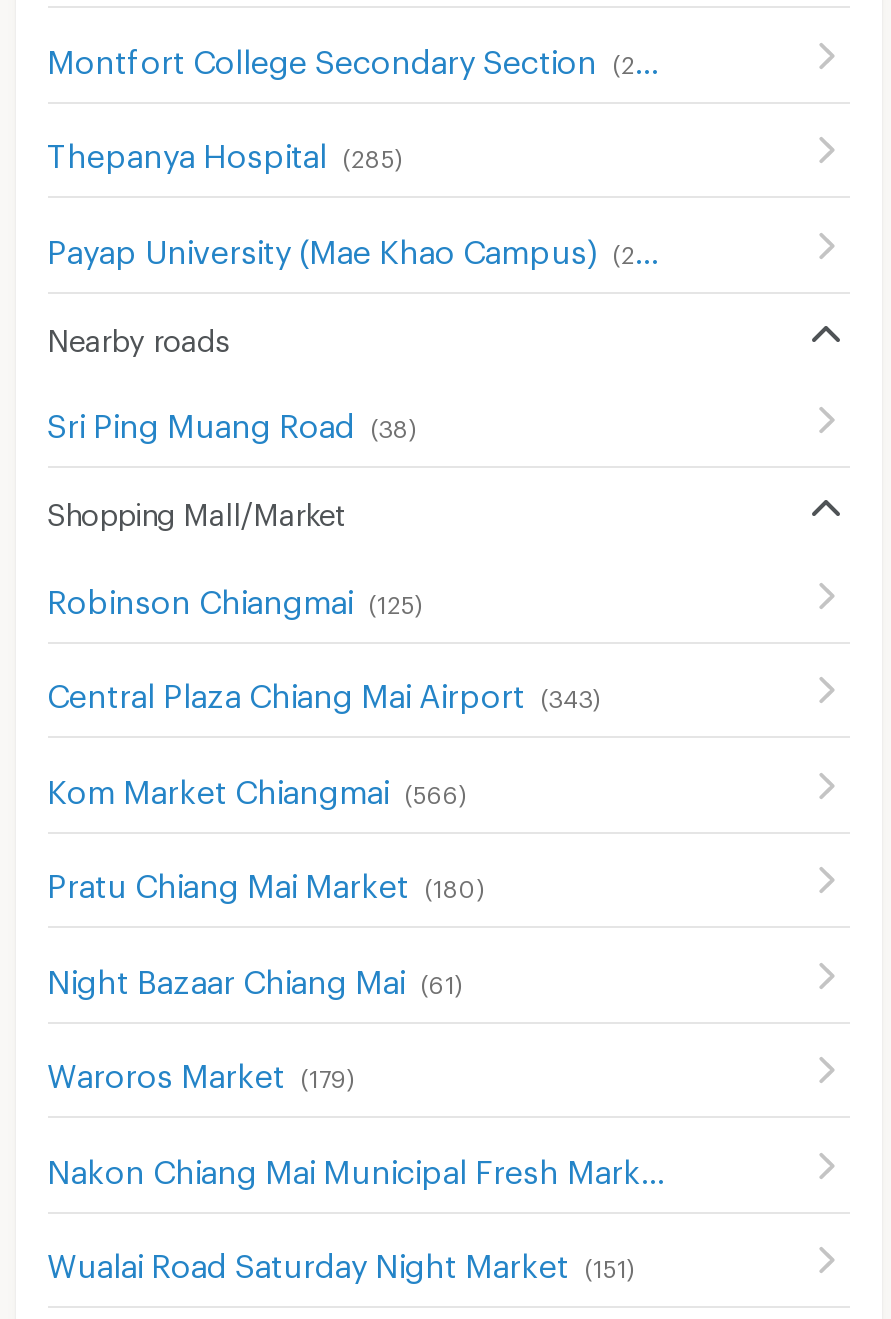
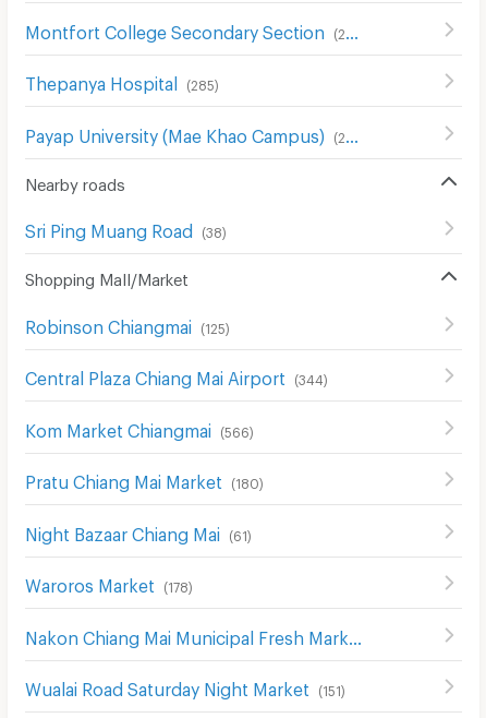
- Central Plaza Chiang Mai Airport (343)
+ Central Plaza Chiang Mai Airport (344)

- Waroros Market (179)
+ Waroros Market (178)
